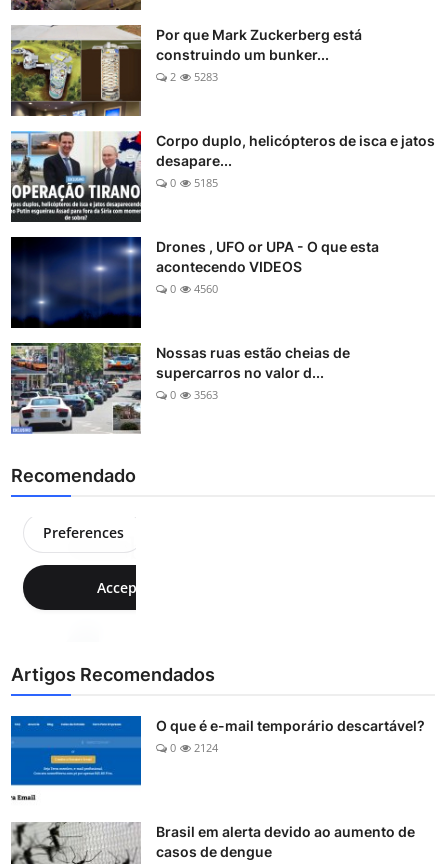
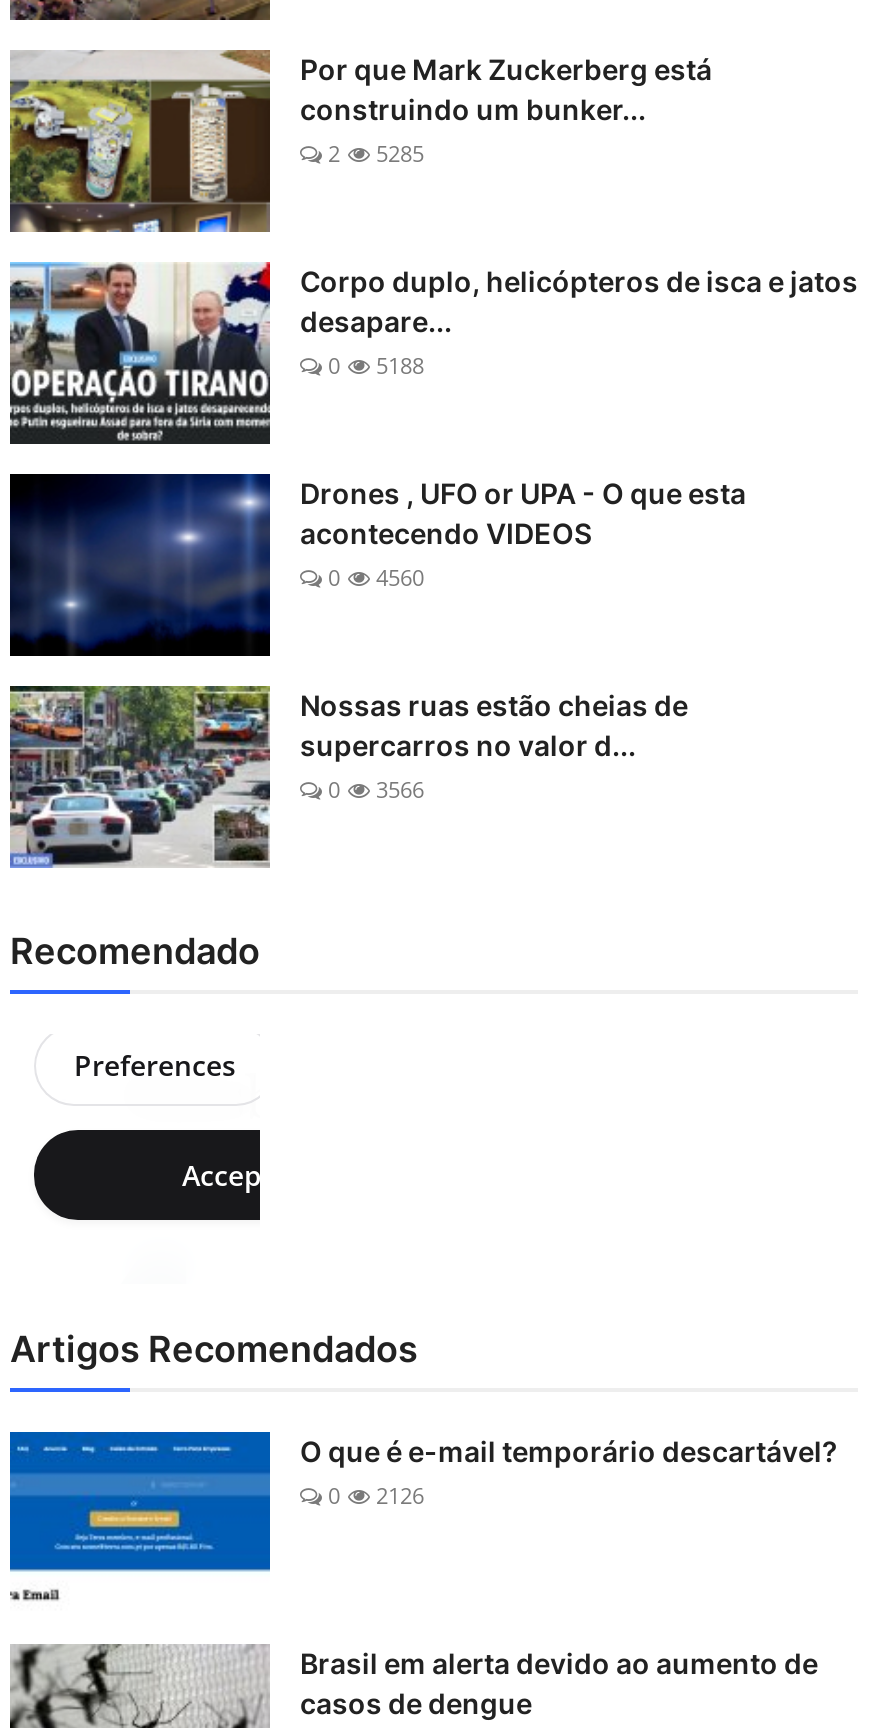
- 2 5283
+ 2 5285

- 0 5185
+ 0 5188

- 0 3563
+ 0 3566

- 0 2124
+ 0 2126
